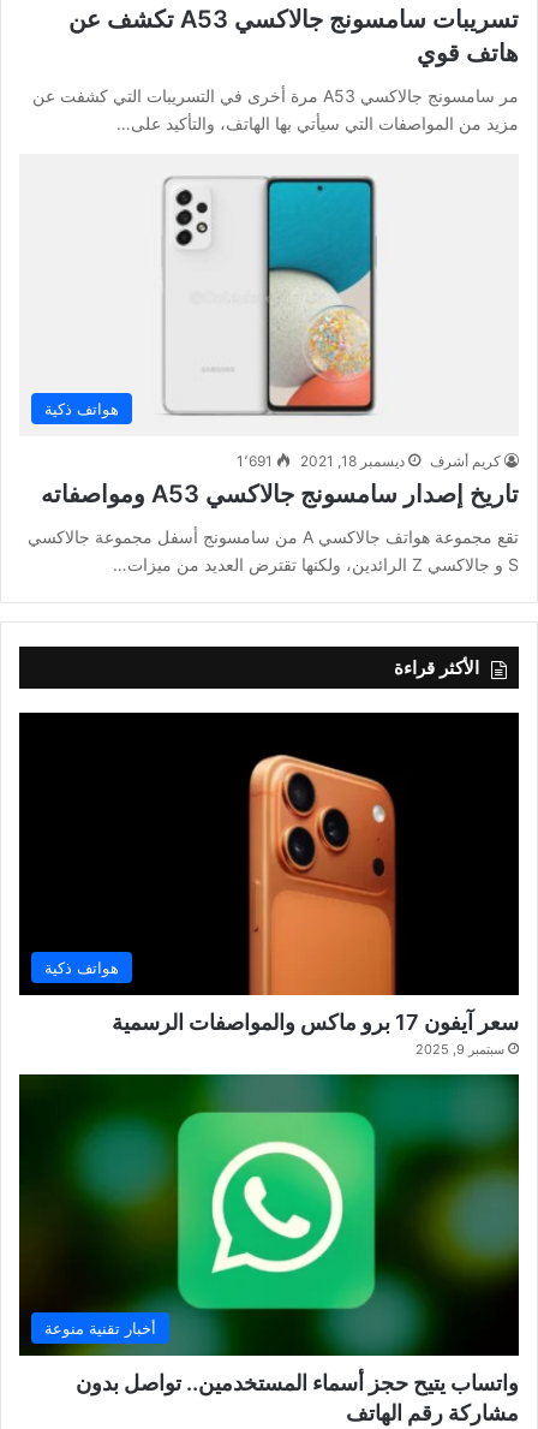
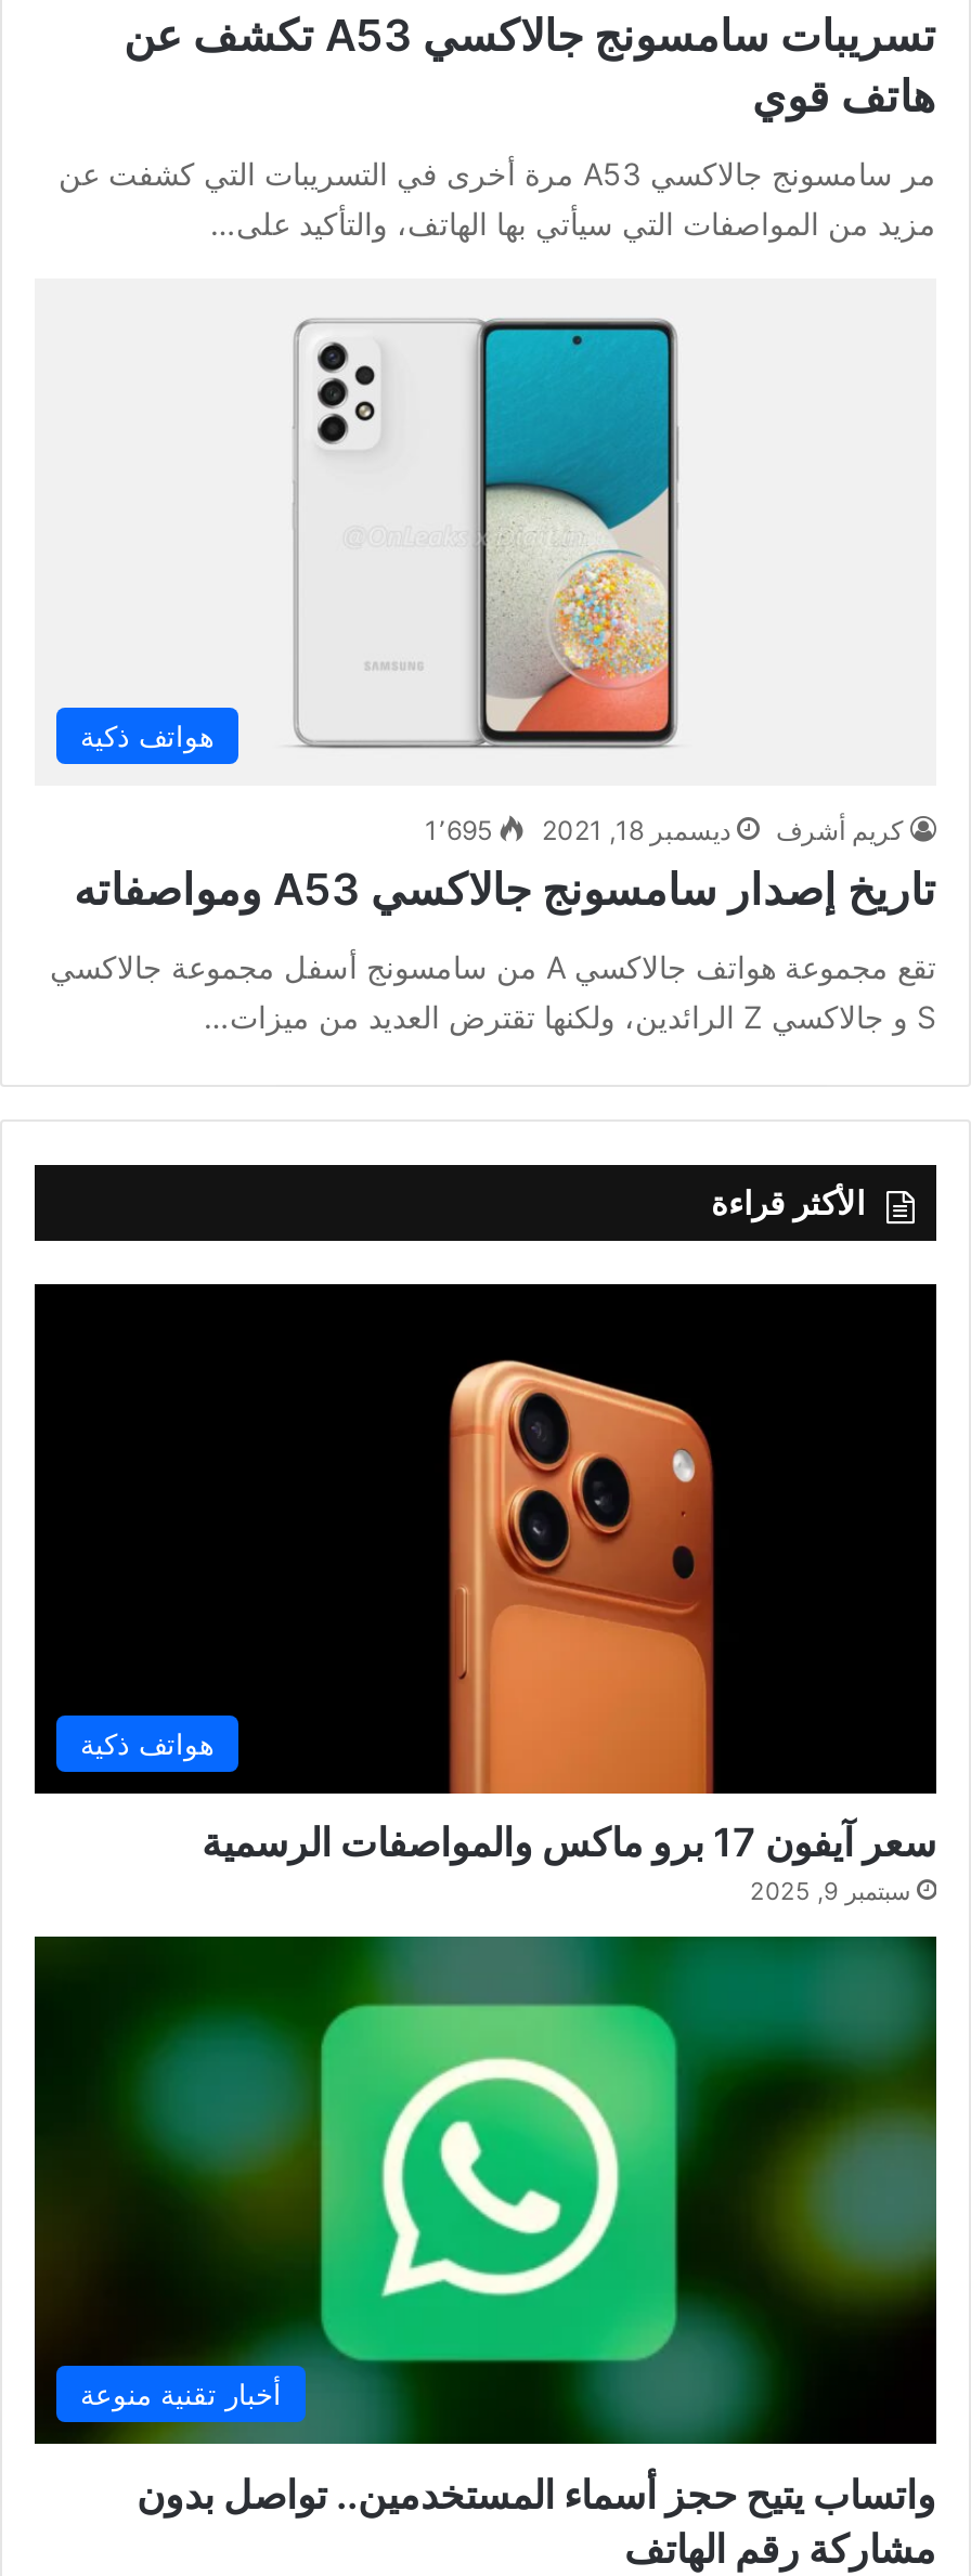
- 1٬691
+ 1٬695
